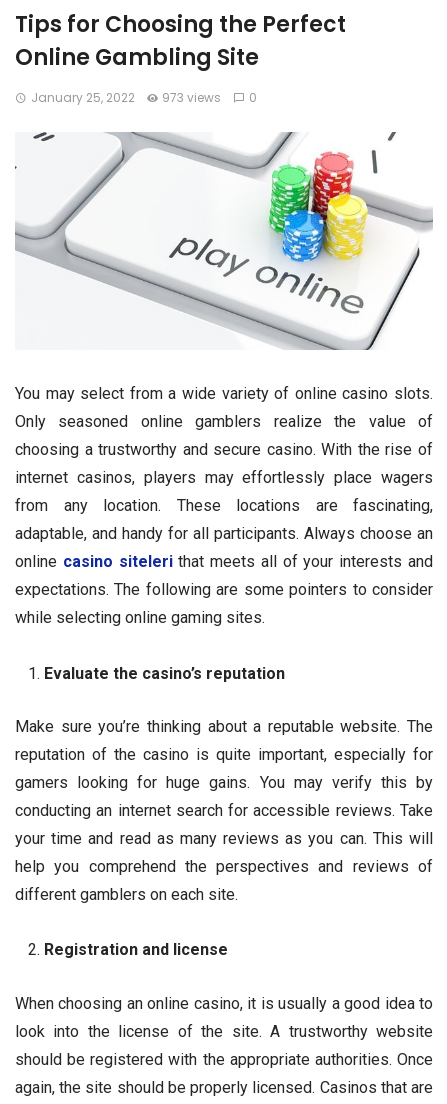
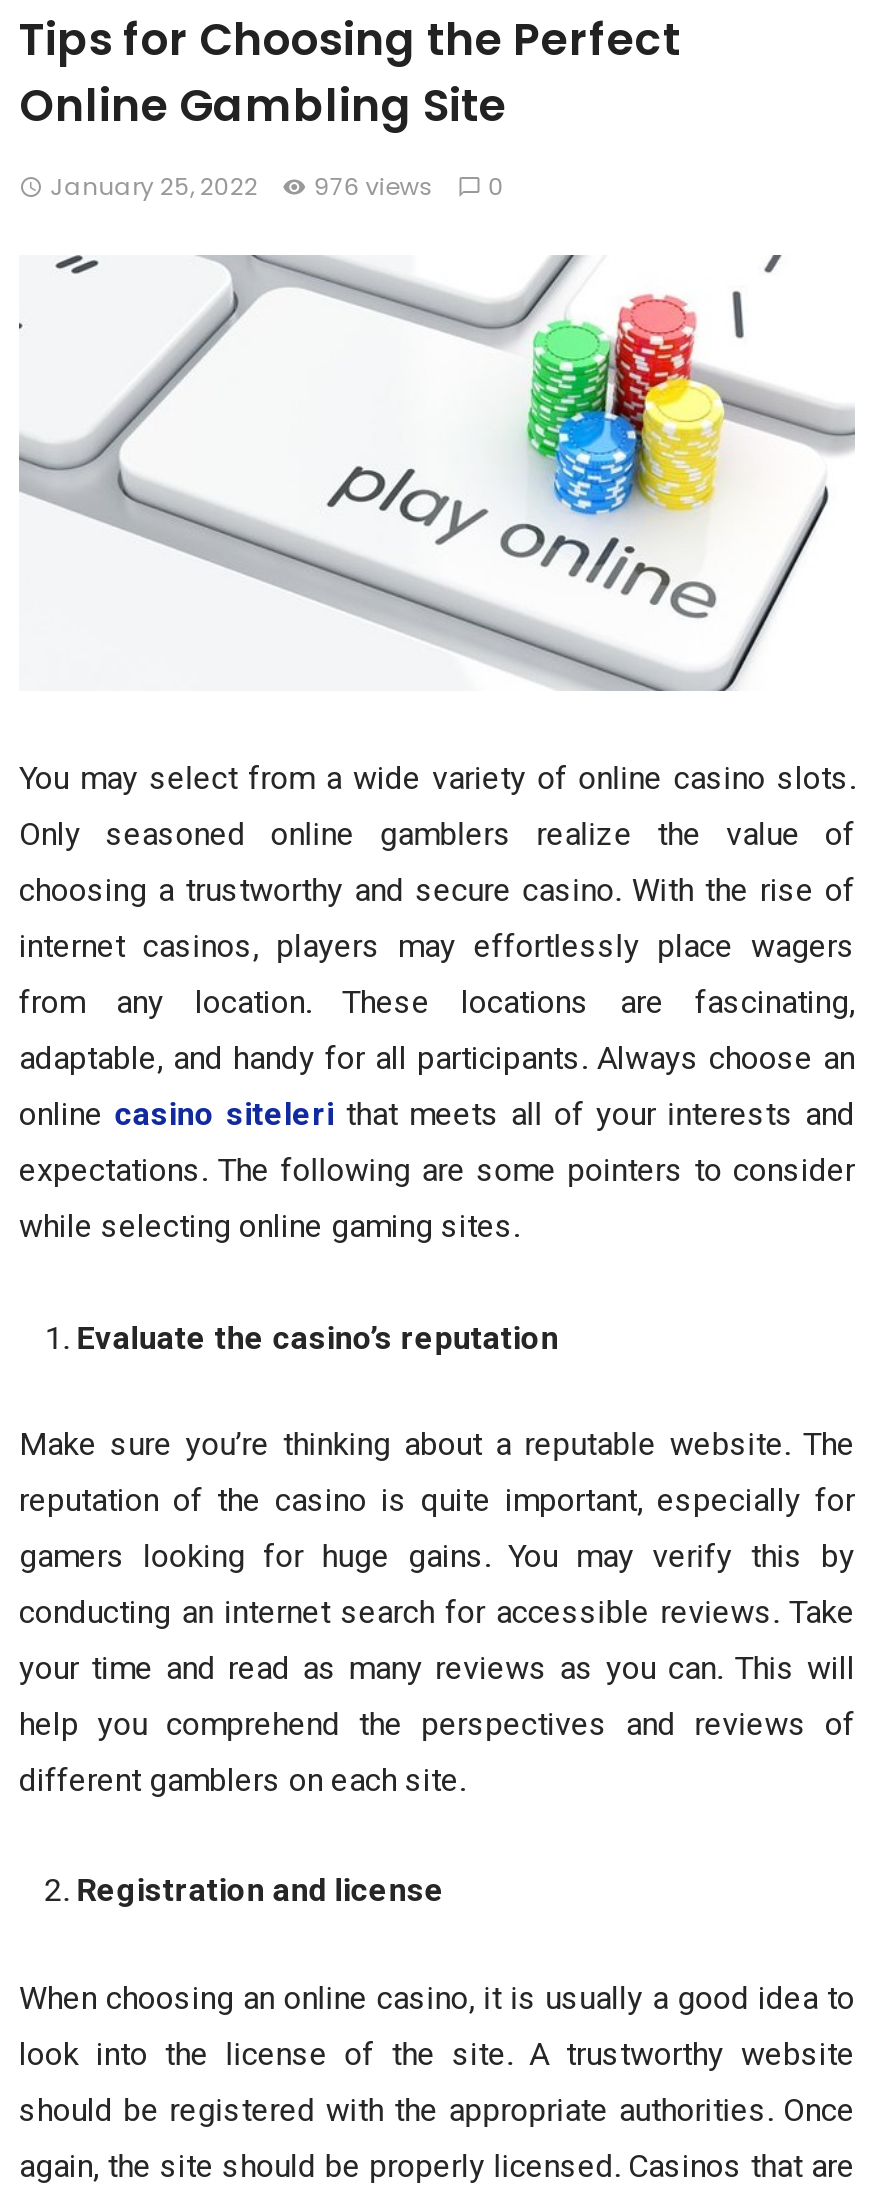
- January 25, 2022 973 views 0
+ January 25, 2022 976 views 0
